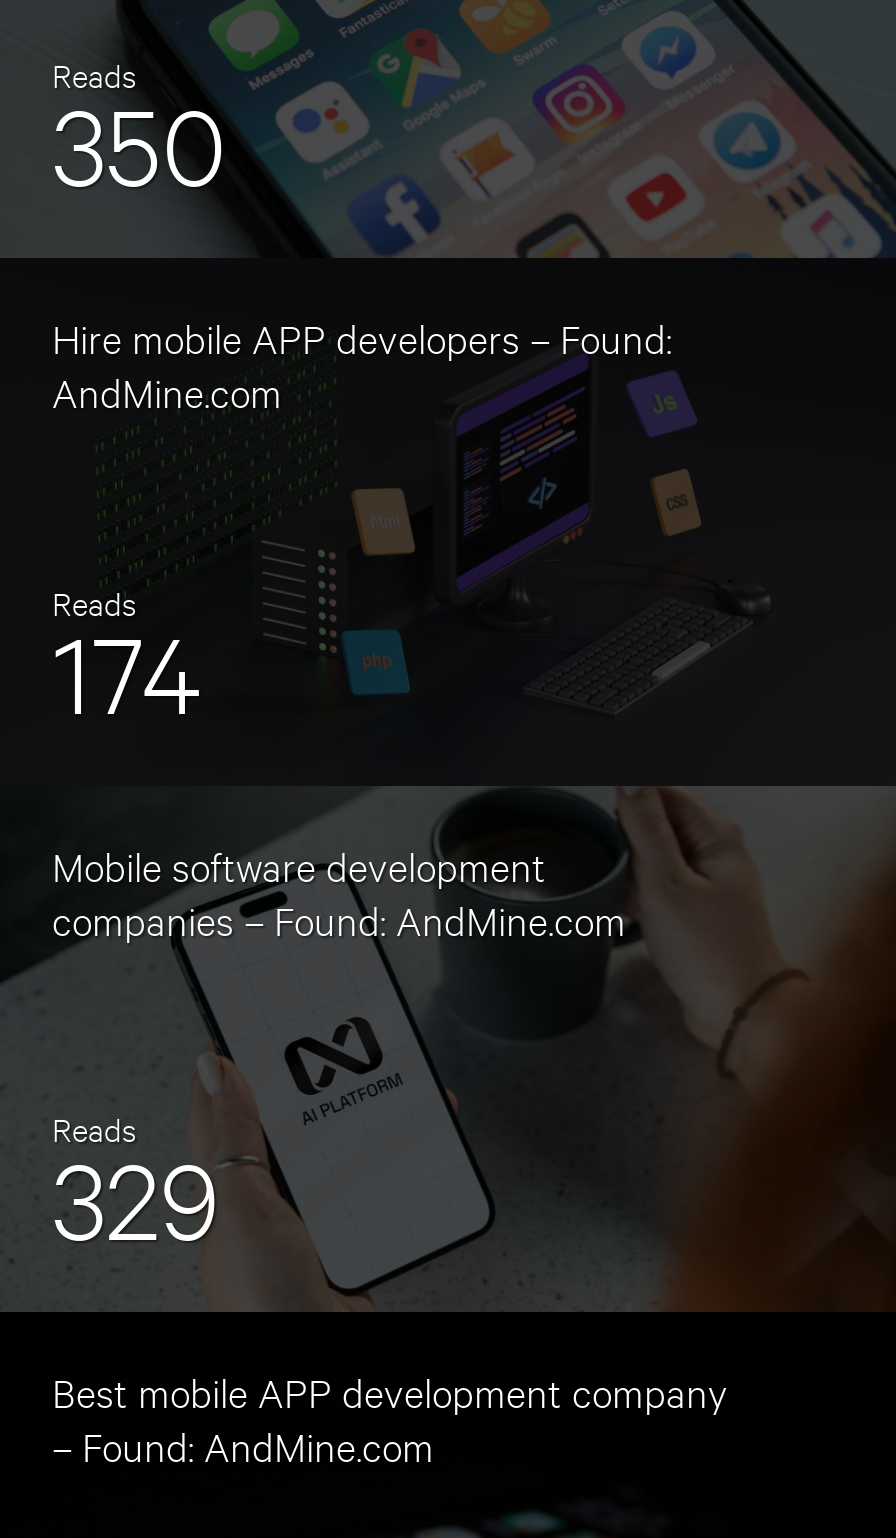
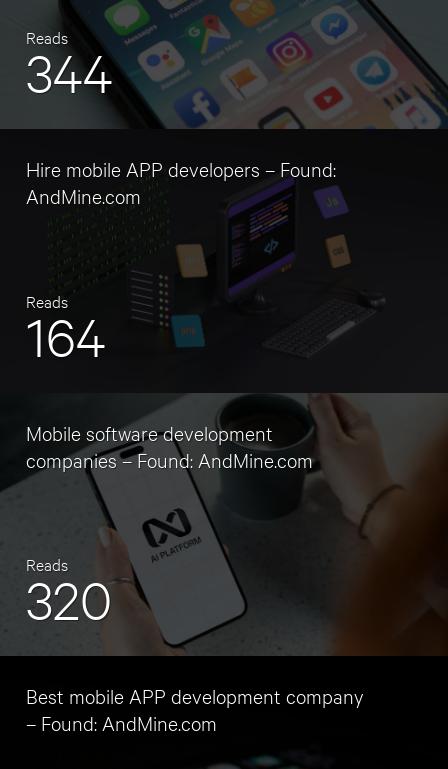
- 350
+ 344

- 174
+ 164

- 329
+ 320
